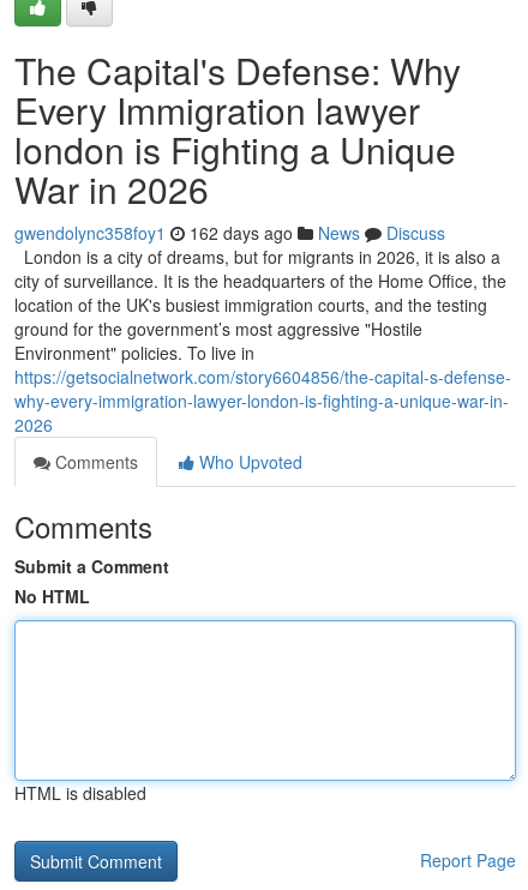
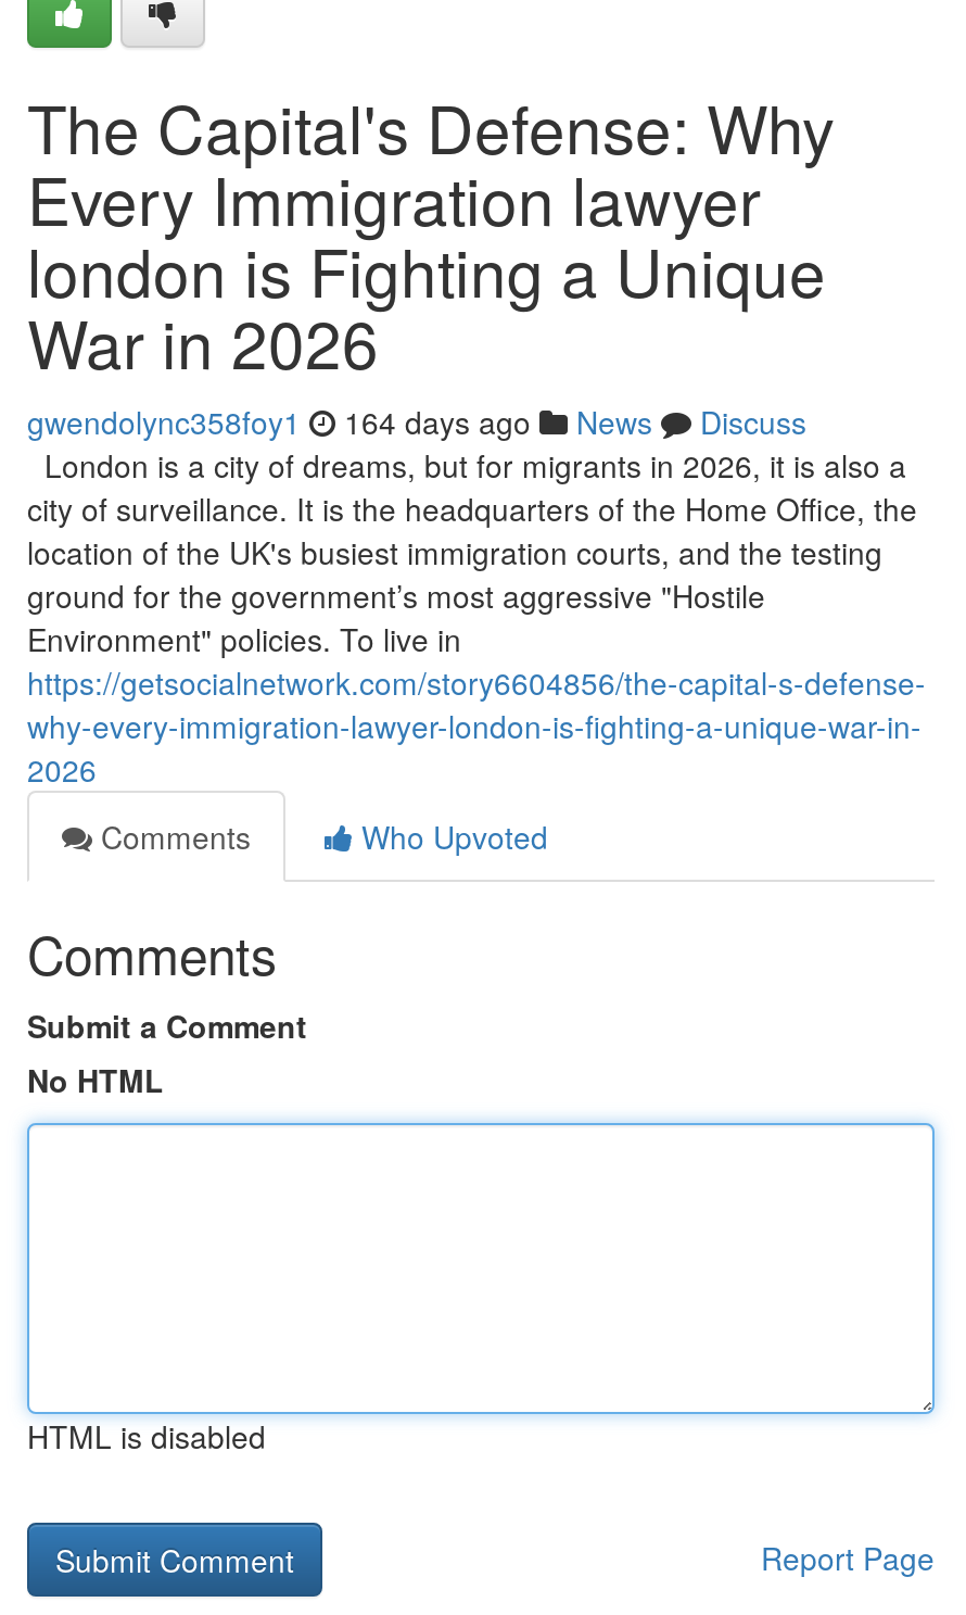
- gwendolync358foy1 162 days ago News Discuss
+ gwendolync358foy1 164 days ago News Discuss
